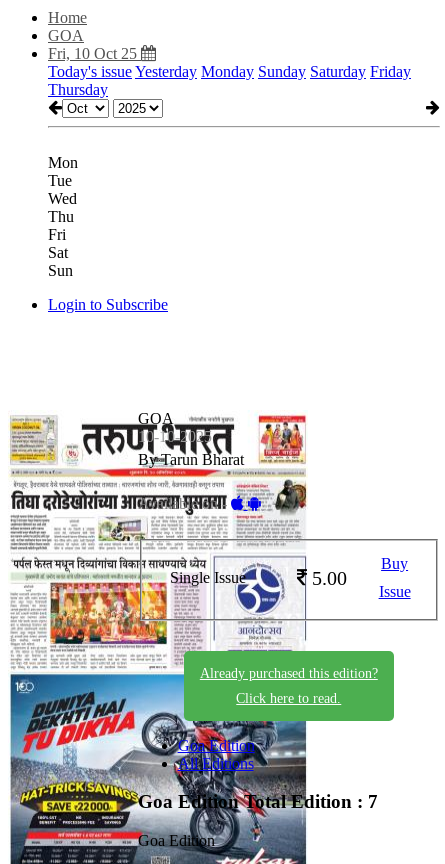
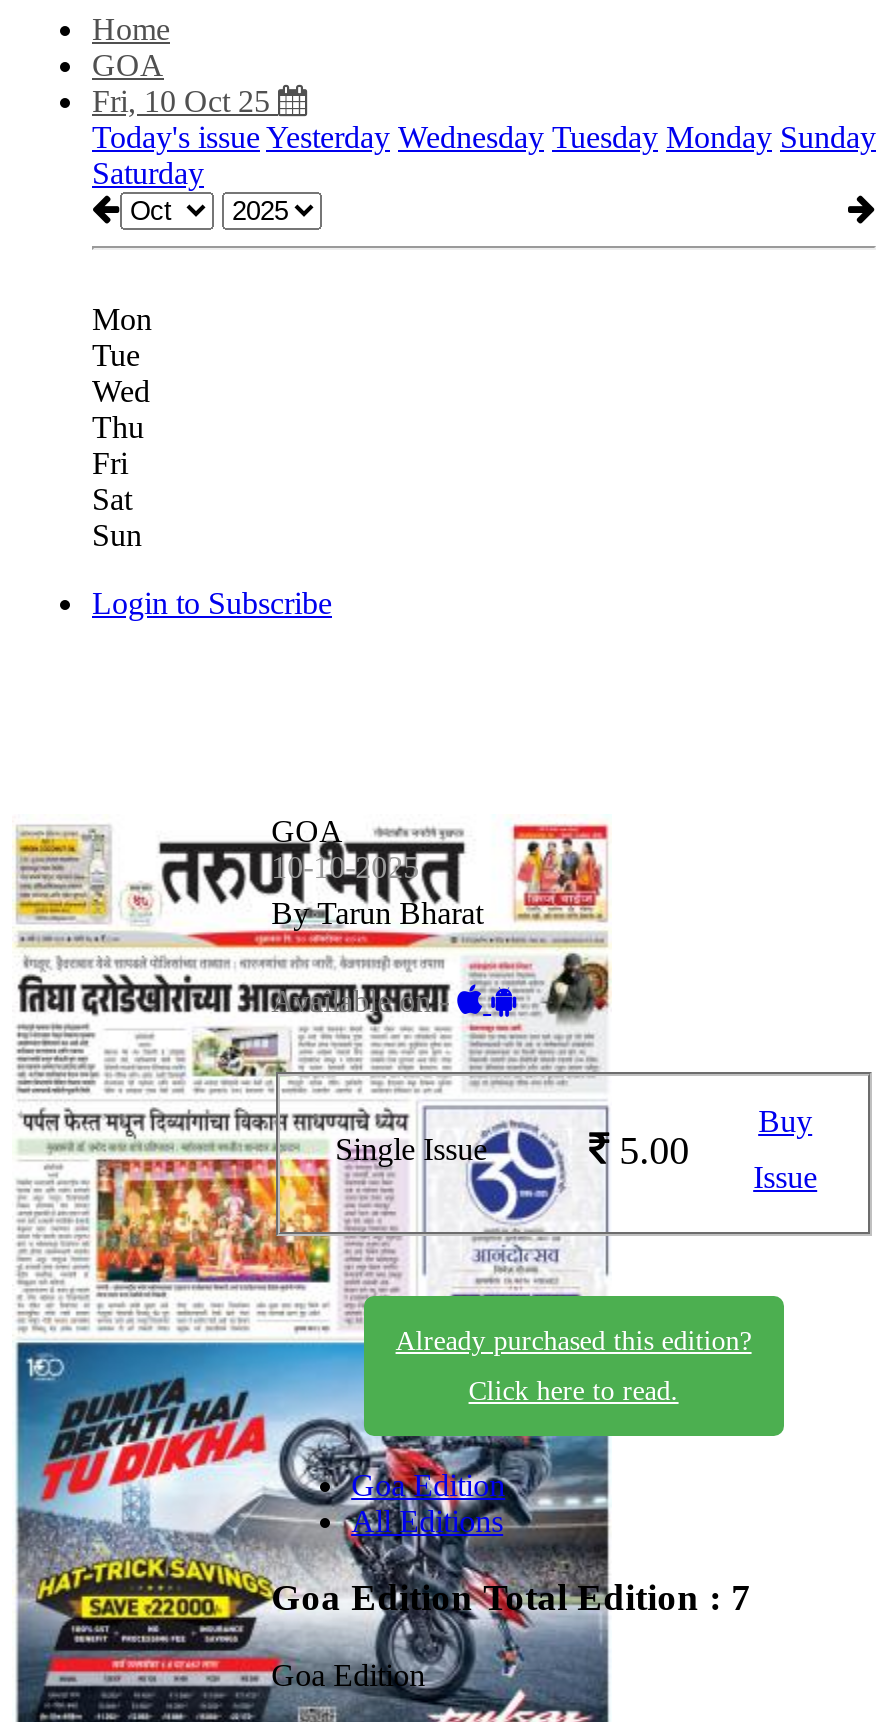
- Today's issue Yesterday Monday Sunday Saturday Friday
- Thursday
+ Today's issue Yesterday Wednesday Tuesday Monday Sunday
+ Saturday
